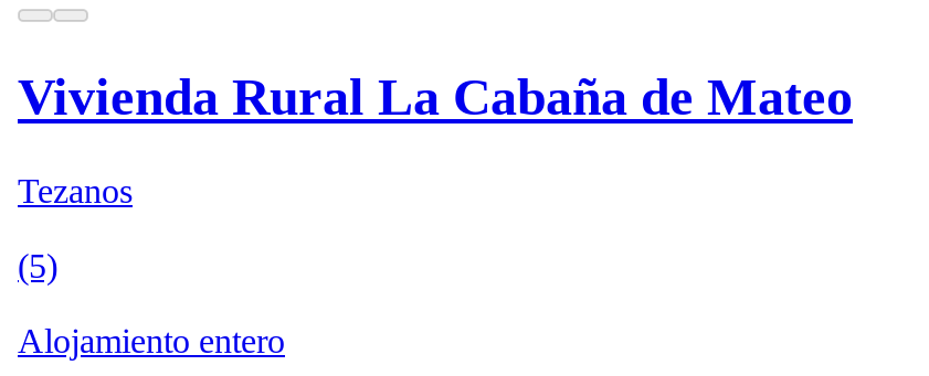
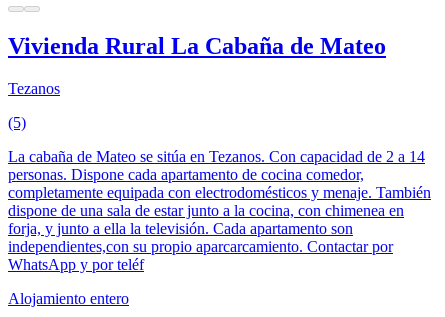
+ La cabaña de Mateo se sitúa en Tezanos. Con capacidad de 2 a 14
+ personas. Dispone cada apartamento de cocina comedor,
+ completamente equipada con electrodomésticos y menaje. También
+ dispone de una sala de estar junto a la cocina, con chimenea en
+ forja, y junto a ella la televisión. Cada apartamento son
+ independientes,con su propio aparcarcamiento. Contactar por
+ WhatsApp y por teléf
